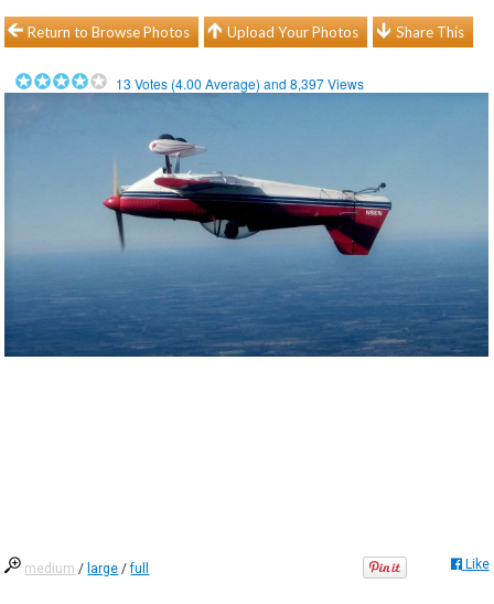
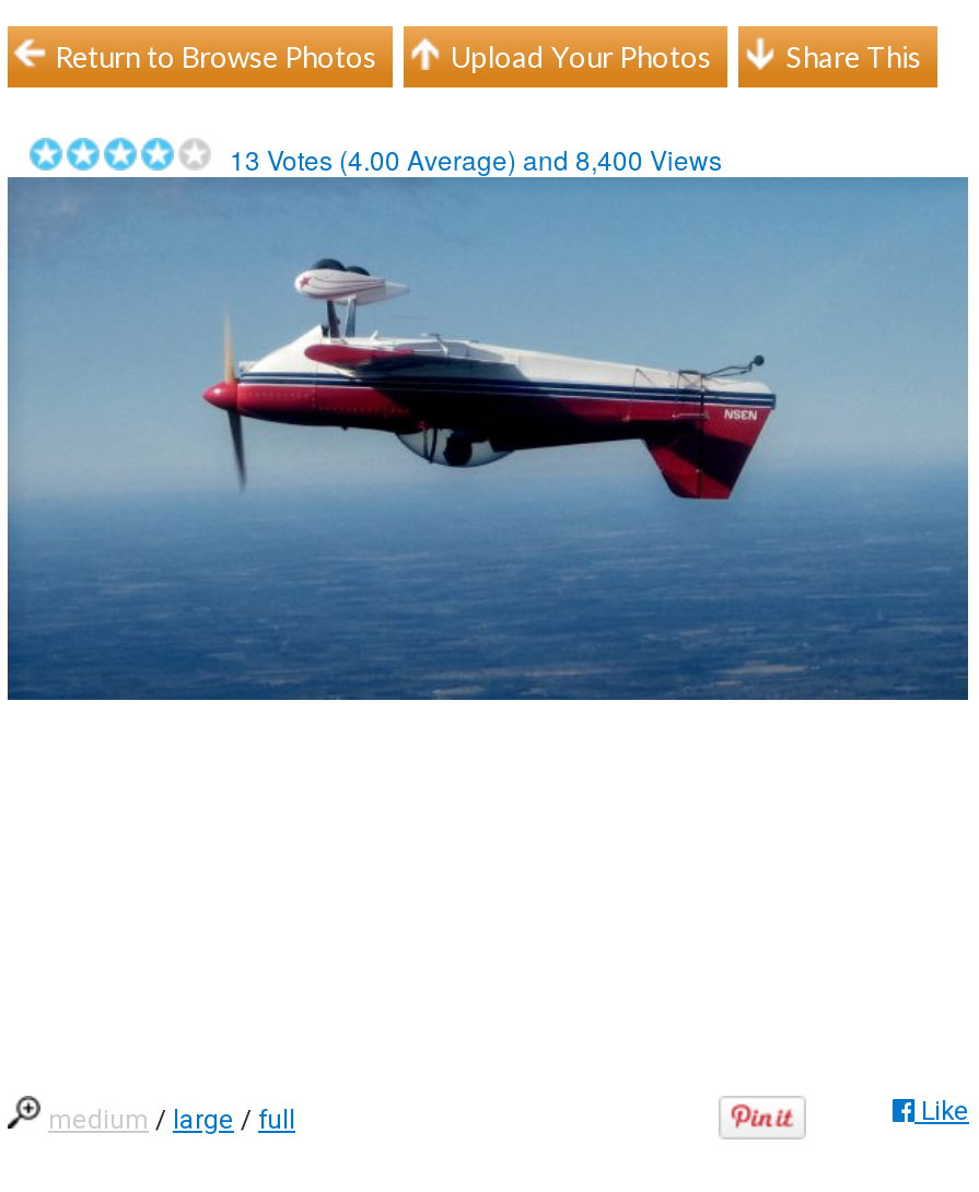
- 13 Votes (4.00 Average) and 8,397 Views
+ 13 Votes (4.00 Average) and 8,400 Views
